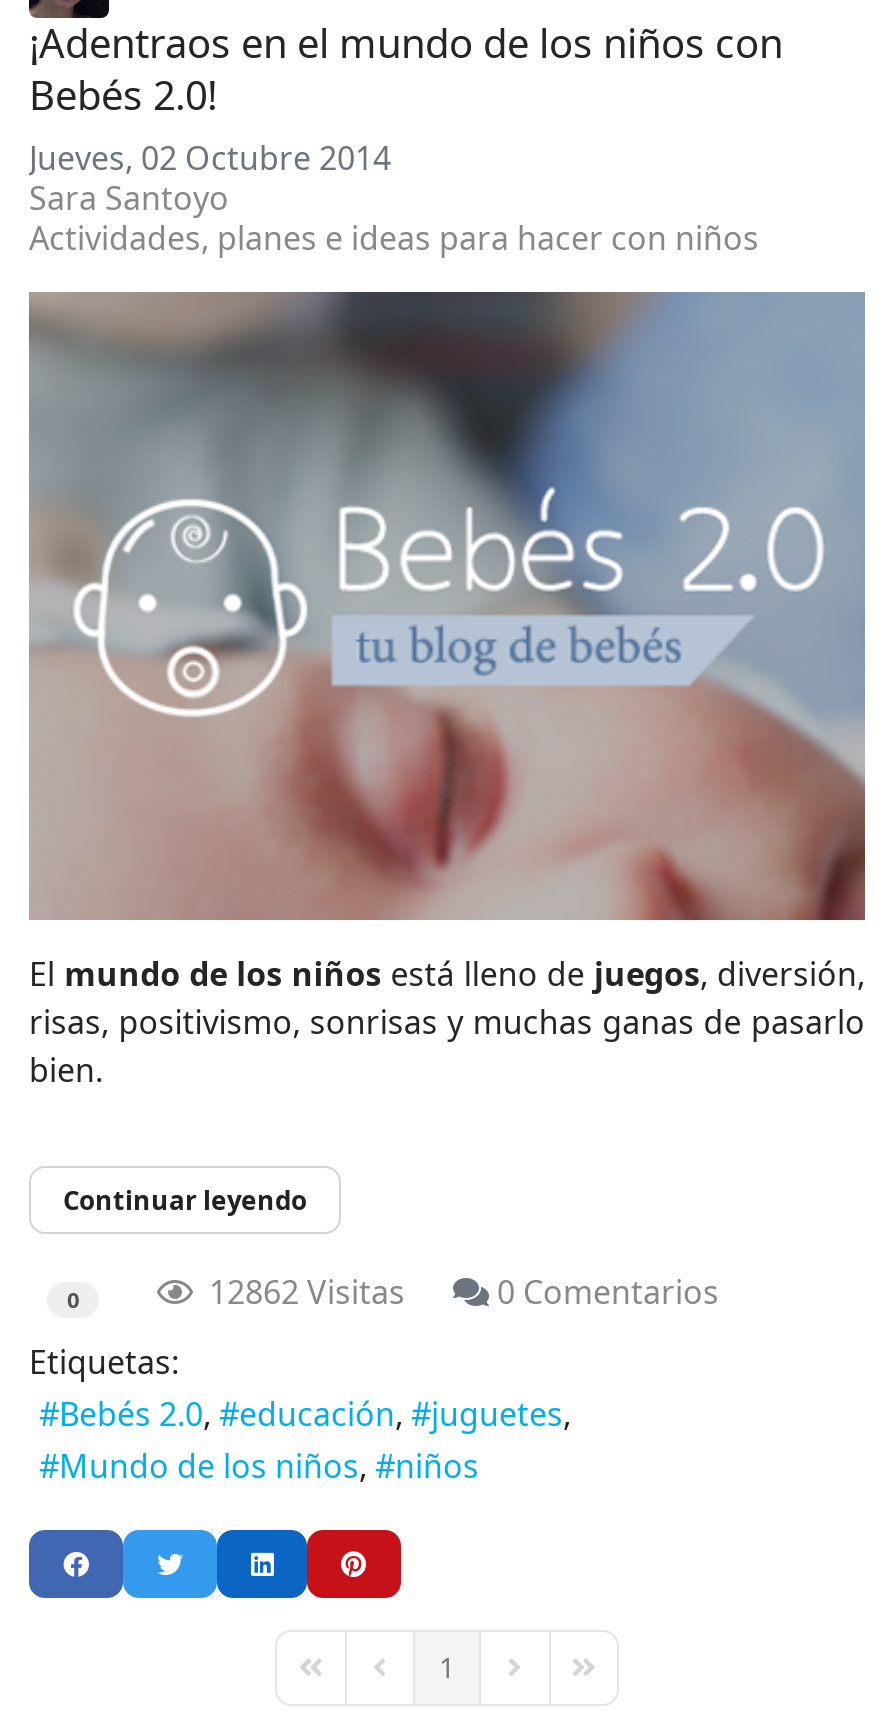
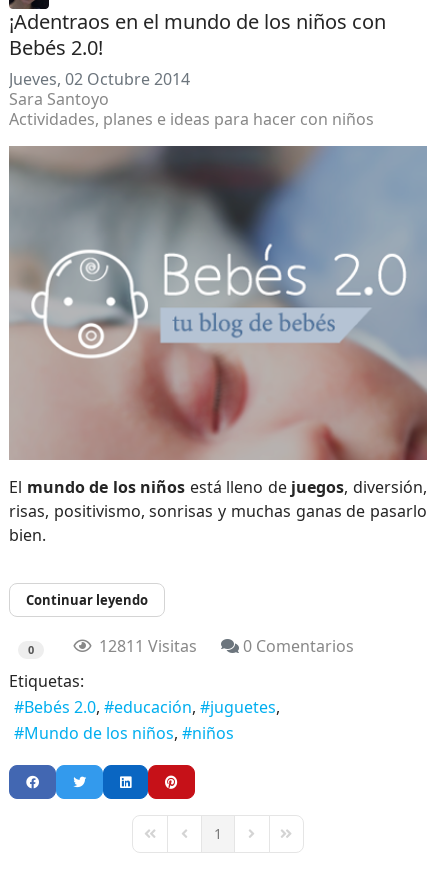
- 12862 Visitas
+ 12811 Visitas
